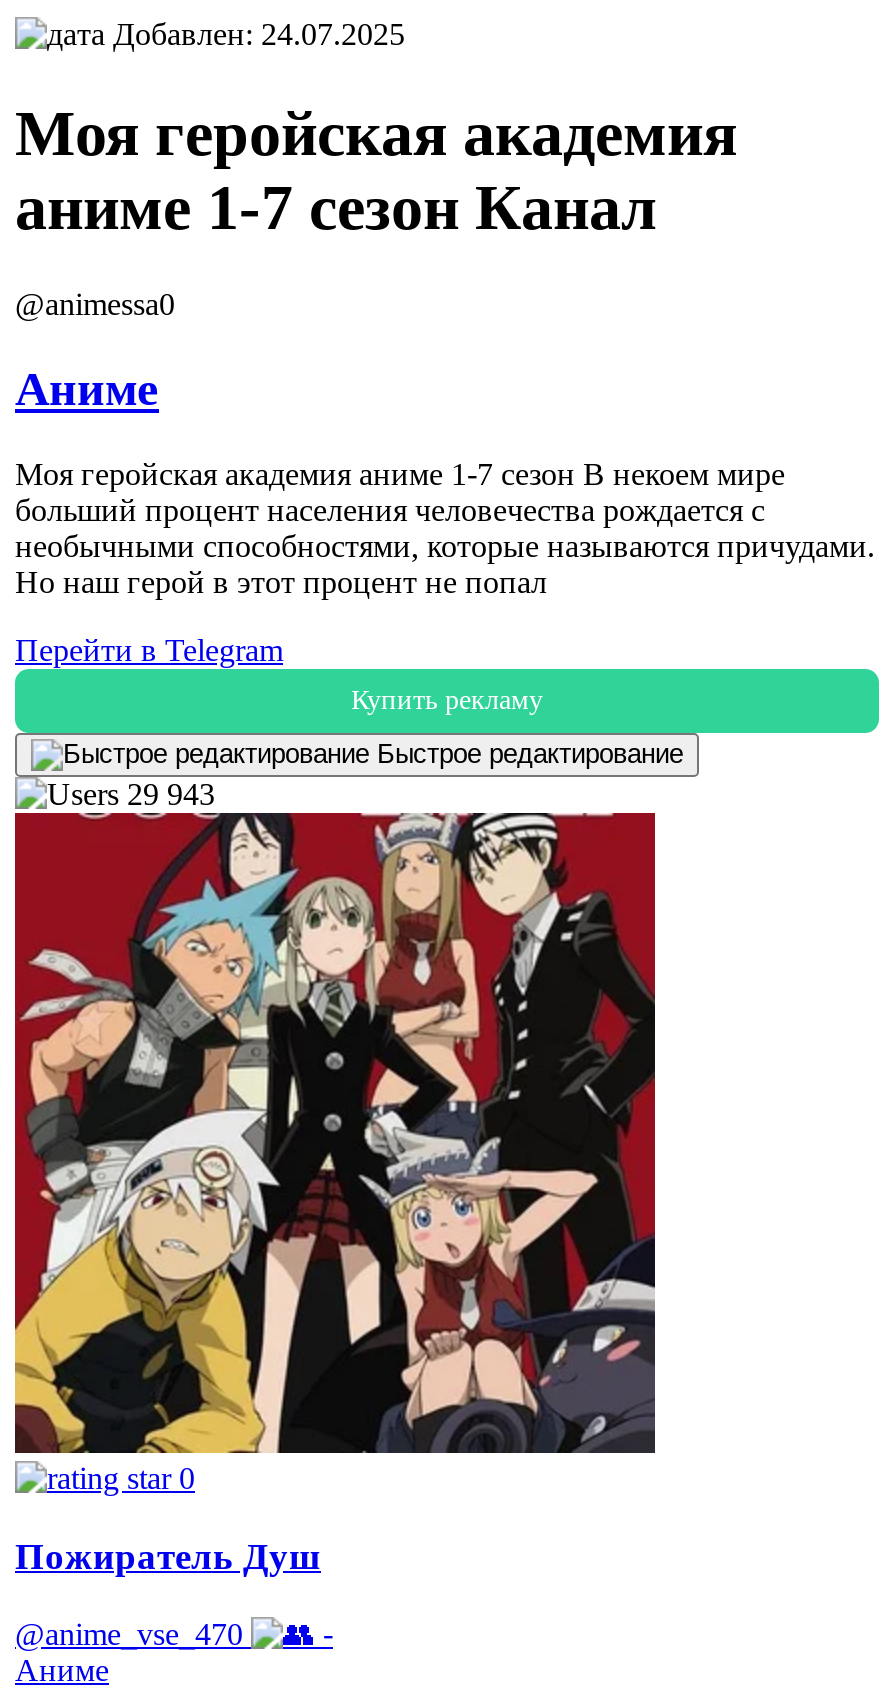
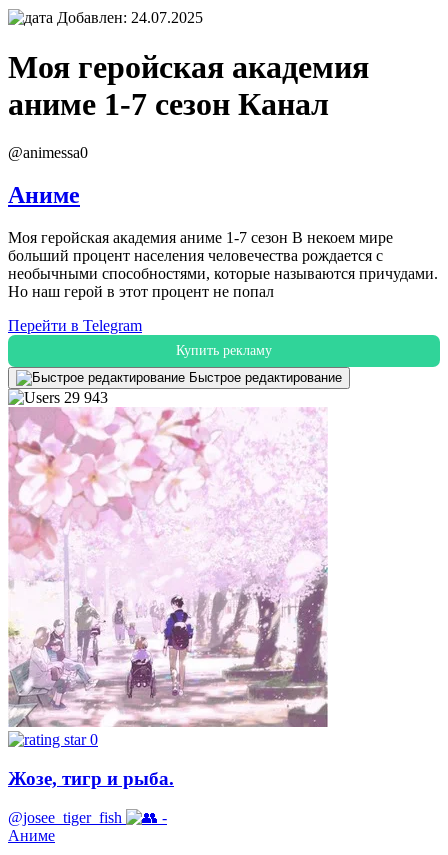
- [image]
- Пожиратель Душ
+ [image]
+ Жозе, тигр и рыба.

- @anime_vse_470
+ @josee_tiger_fish
